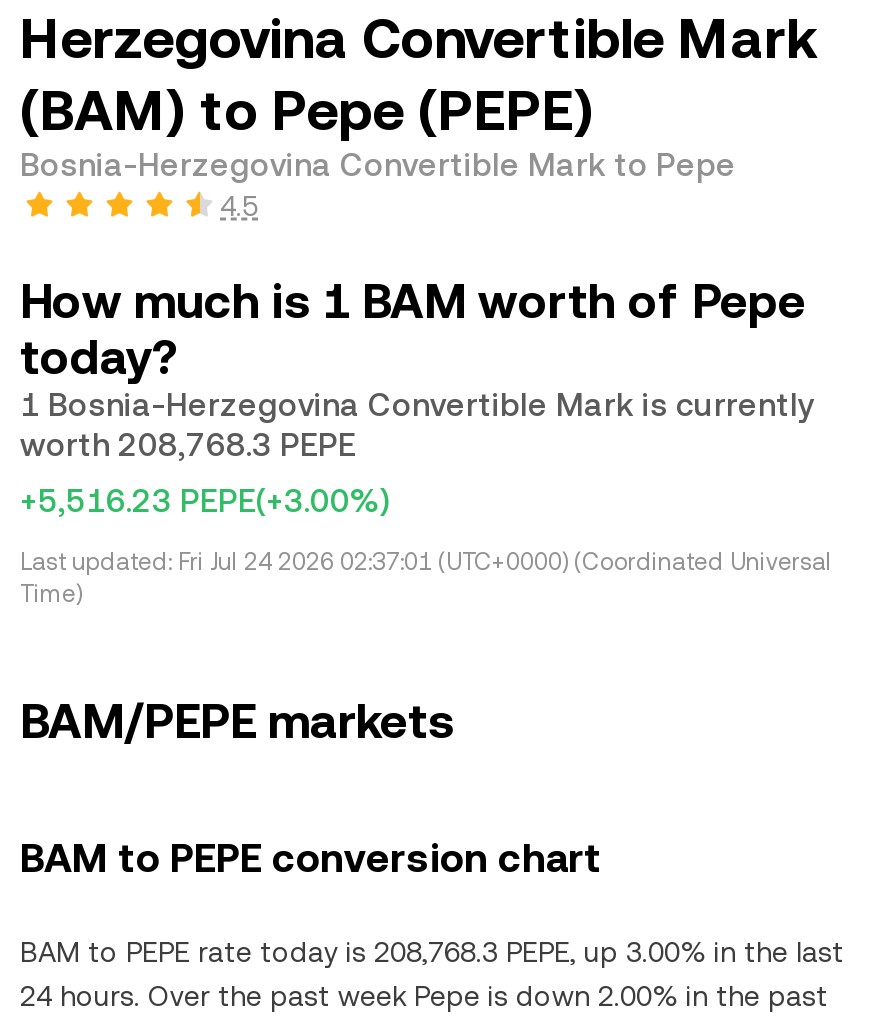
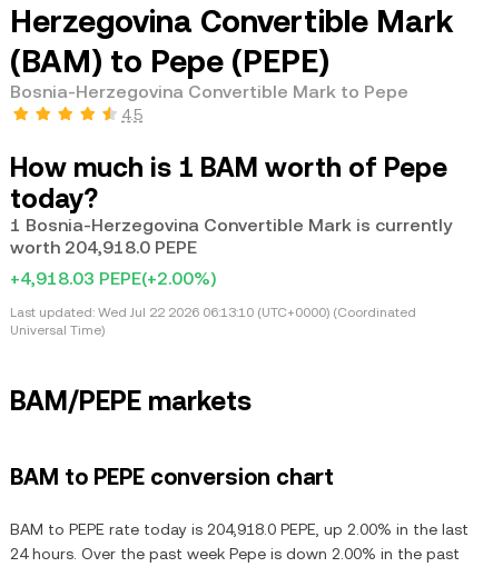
- worth 208,768.3 PEPE
+ worth 204,918.0 PEPE

- +5,516.23 PEPE(+3.00%)
+ +4,918.03 PEPE(+2.00%)

- Last updated: Fri Jul 24 2026 02:37:01 (UTC+0000) (Coordinated Universal
- Time)
+ Last updated: Wed Jul 22 2026 06:13:10 (UTC+0000) (Coordinated
+ Universal Time)

- BAM to PEPE rate today is 208,768.3 PEPE, up 3.00% in the last
+ BAM to PEPE rate today is 204,918.0 PEPE, up 2.00% in the last
